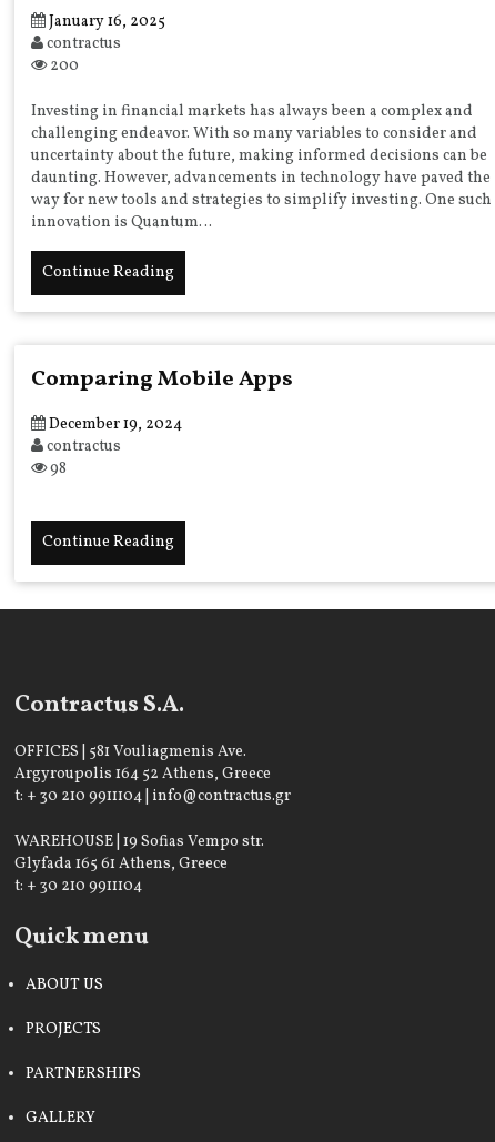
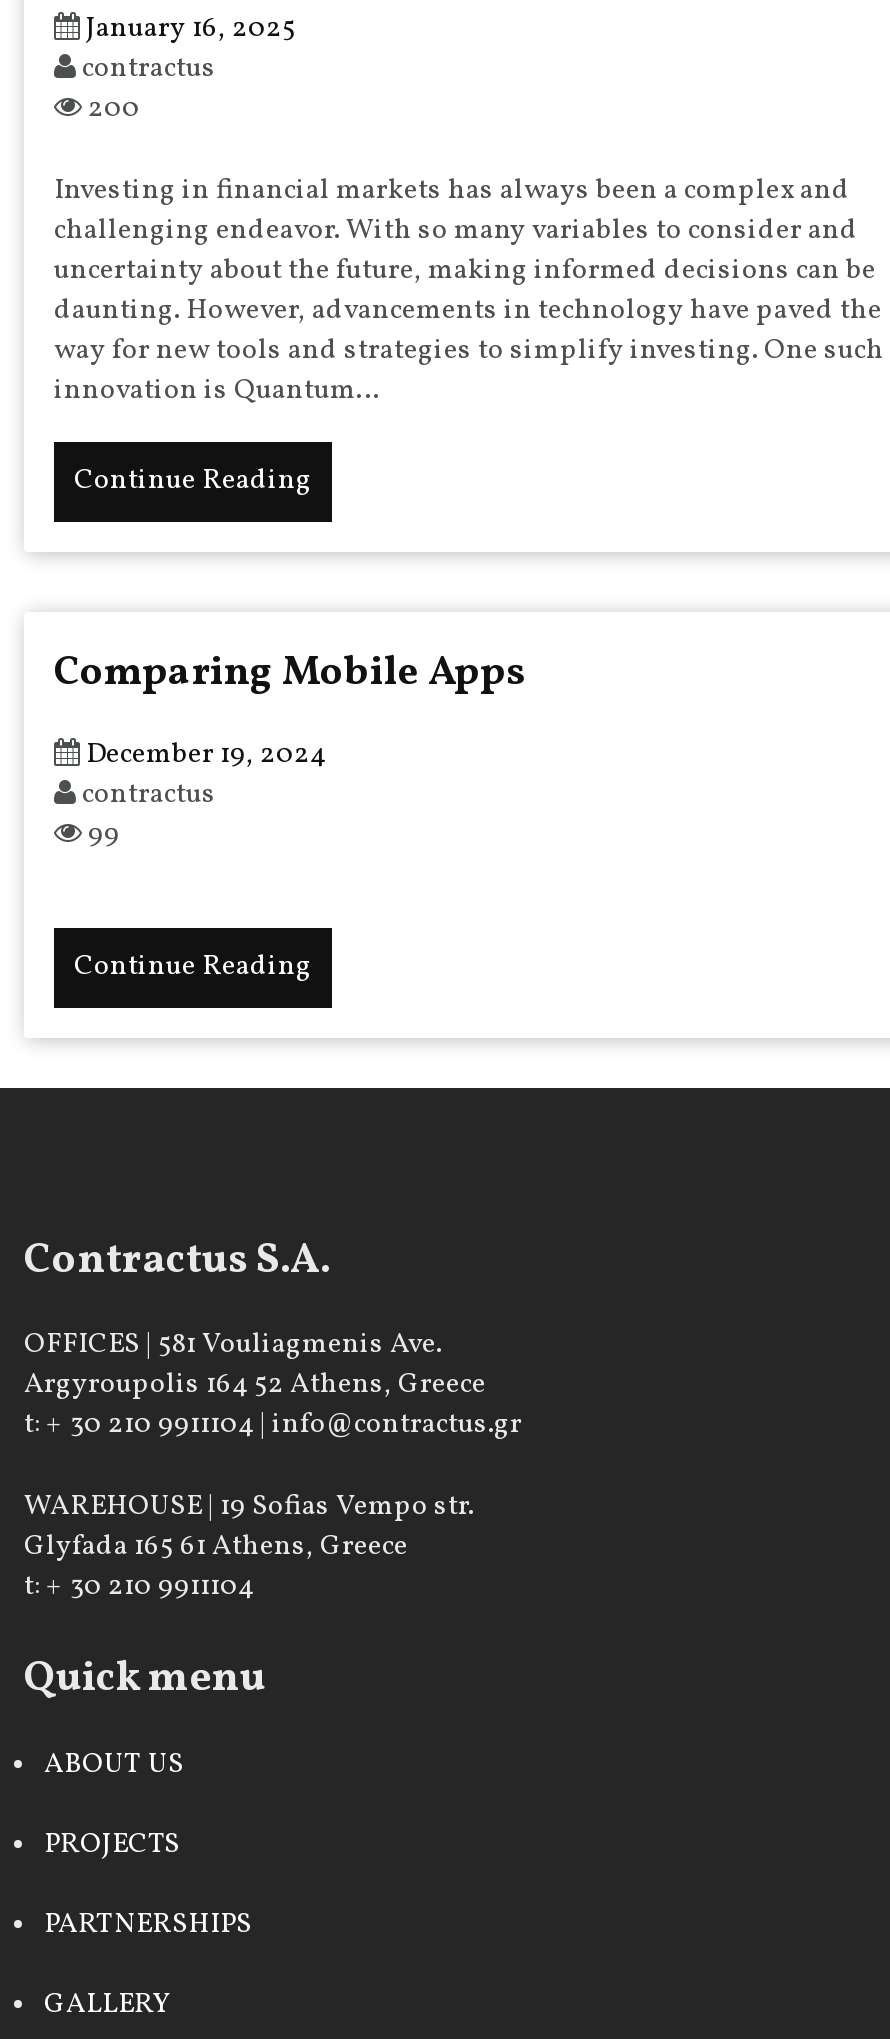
- 98
+ 99
